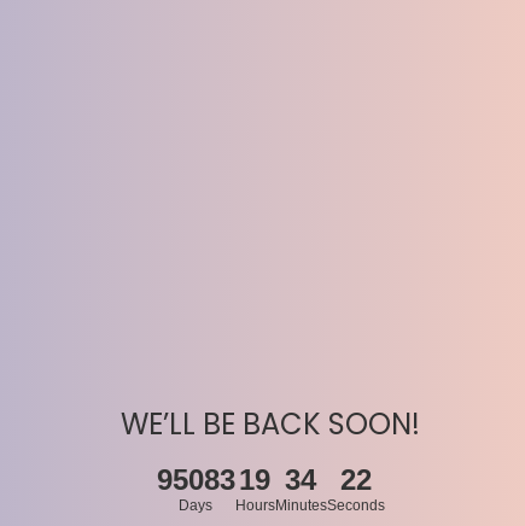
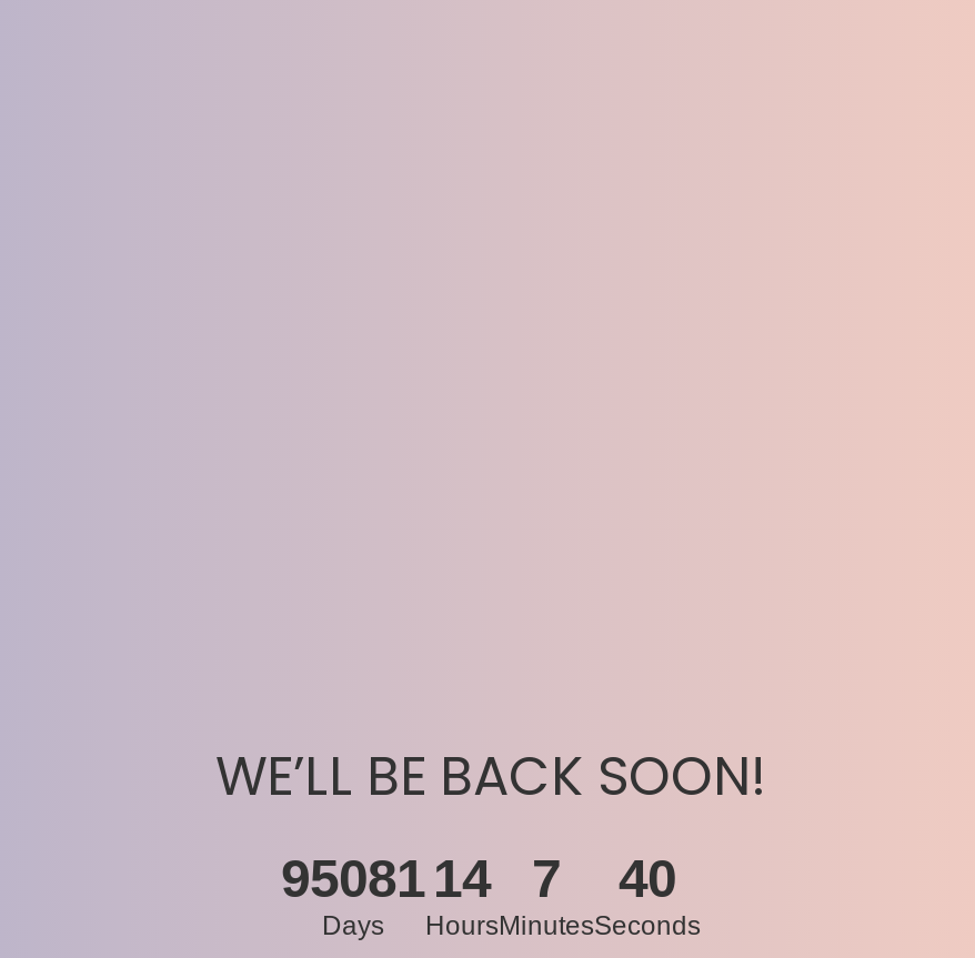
- 95083
+ 95081

- 19
+ 14

- 34
+ 7

- 22
+ 40
